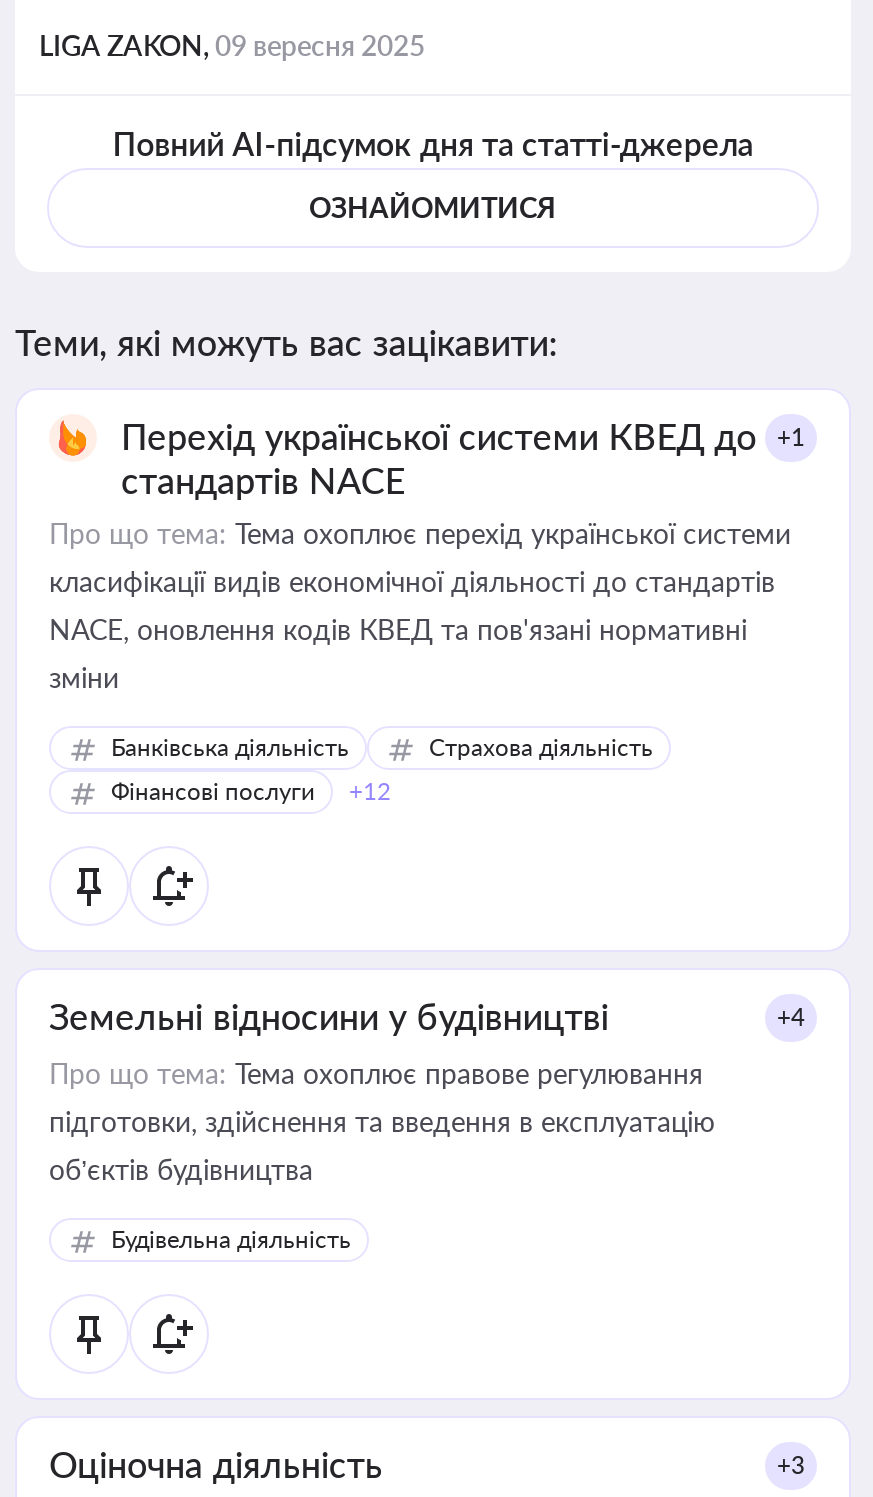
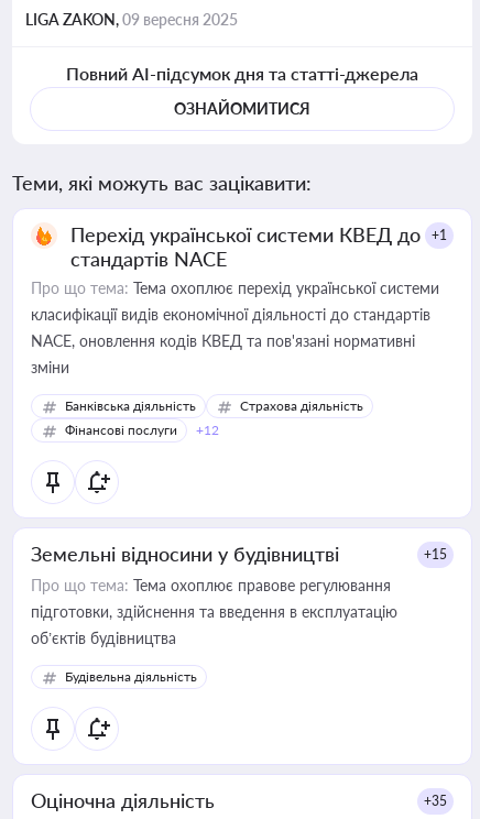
- +4
+ +15

- +3
+ +35
